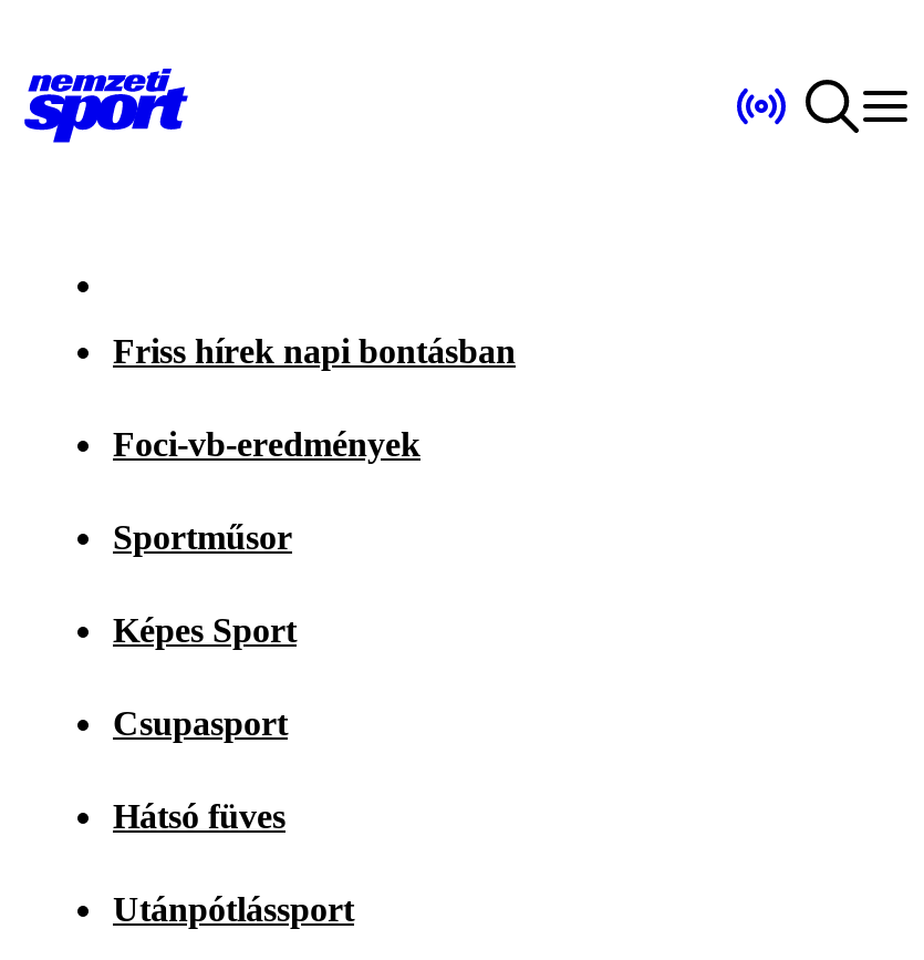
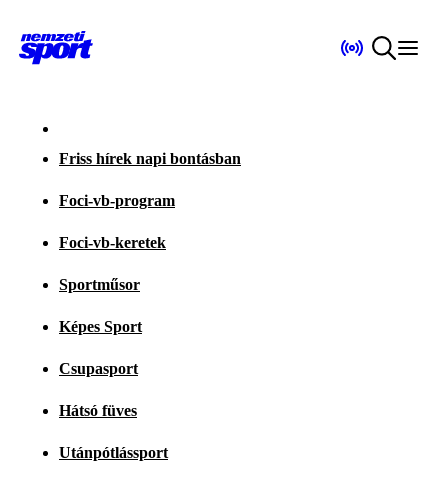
- Foci-vb-eredmények
+ Foci-vb-program
+ Foci-vb-keretek
